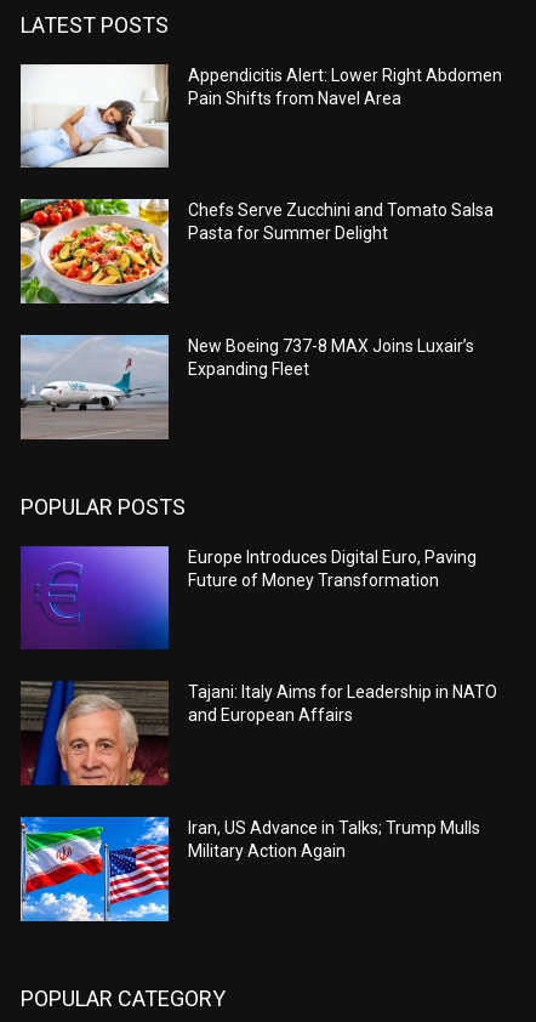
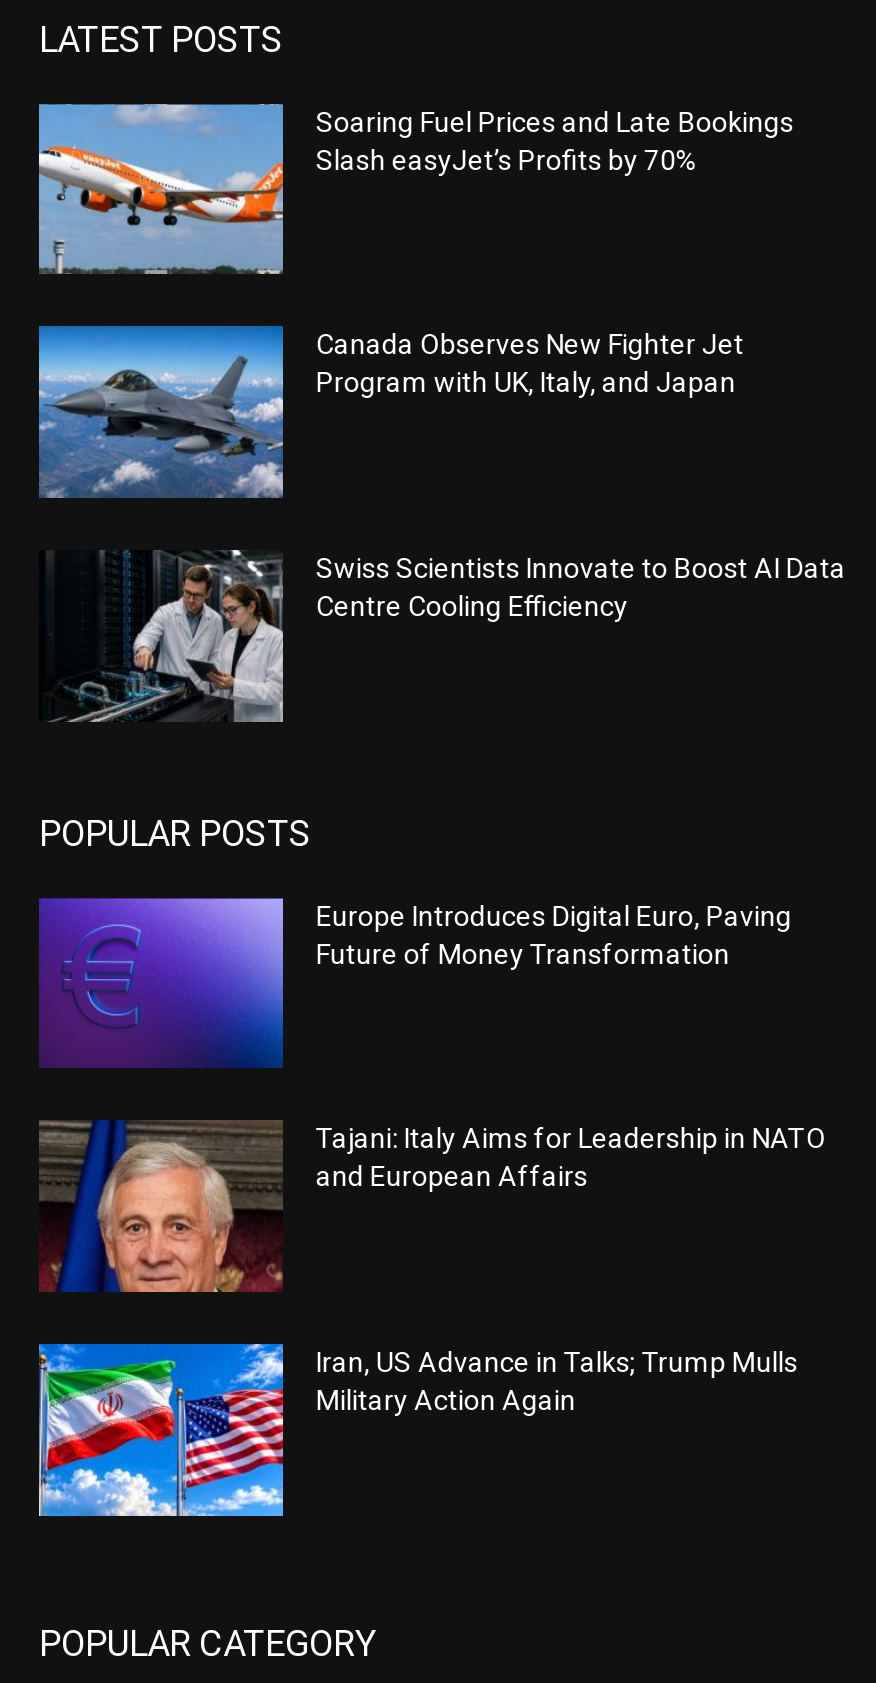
- [image]
- Appendicitis Alert: Lower Right Abdomen
- Pain Shifts from Navel Area
+ [image]
+ Soaring Fuel Prices and Late Bookings
+ Slash easyJet’s Profits by 70%

- [image]
- Chefs Serve Zucchini and Tomato Salsa
- Pasta for Summer Delight
+ [image]
+ Canada Observes New Fighter Jet
+ Program with UK, Italy, and Japan

- [image]
- New Boeing 737-8 MAX Joins Luxair’s
- Expanding Fleet
+ [image]
+ Swiss Scientists Innovate to Boost AI Data
+ Centre Cooling Efficiency
